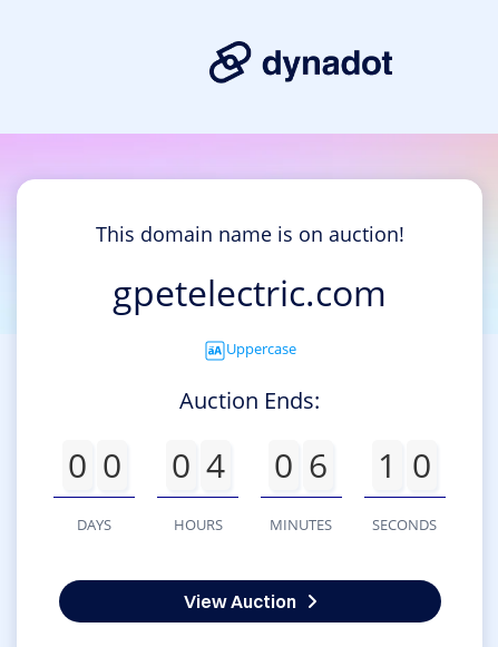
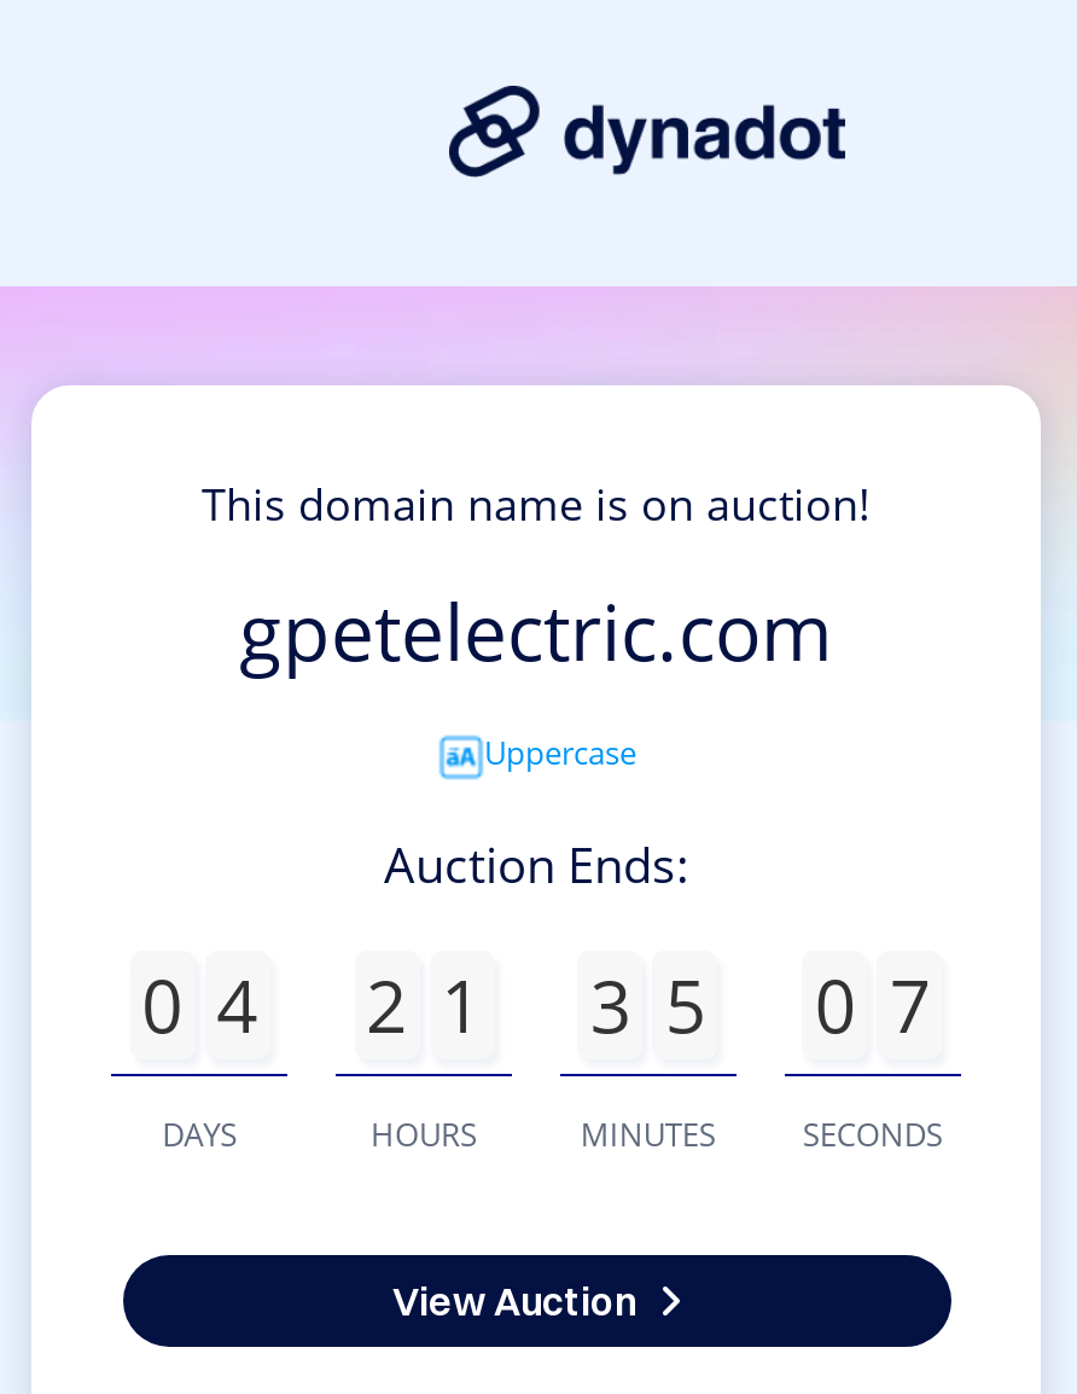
- 0 0
+ 0 4

- 0 4
+ 2 1

- 0 6
+ 3 5

- 1 0
+ 0 7
